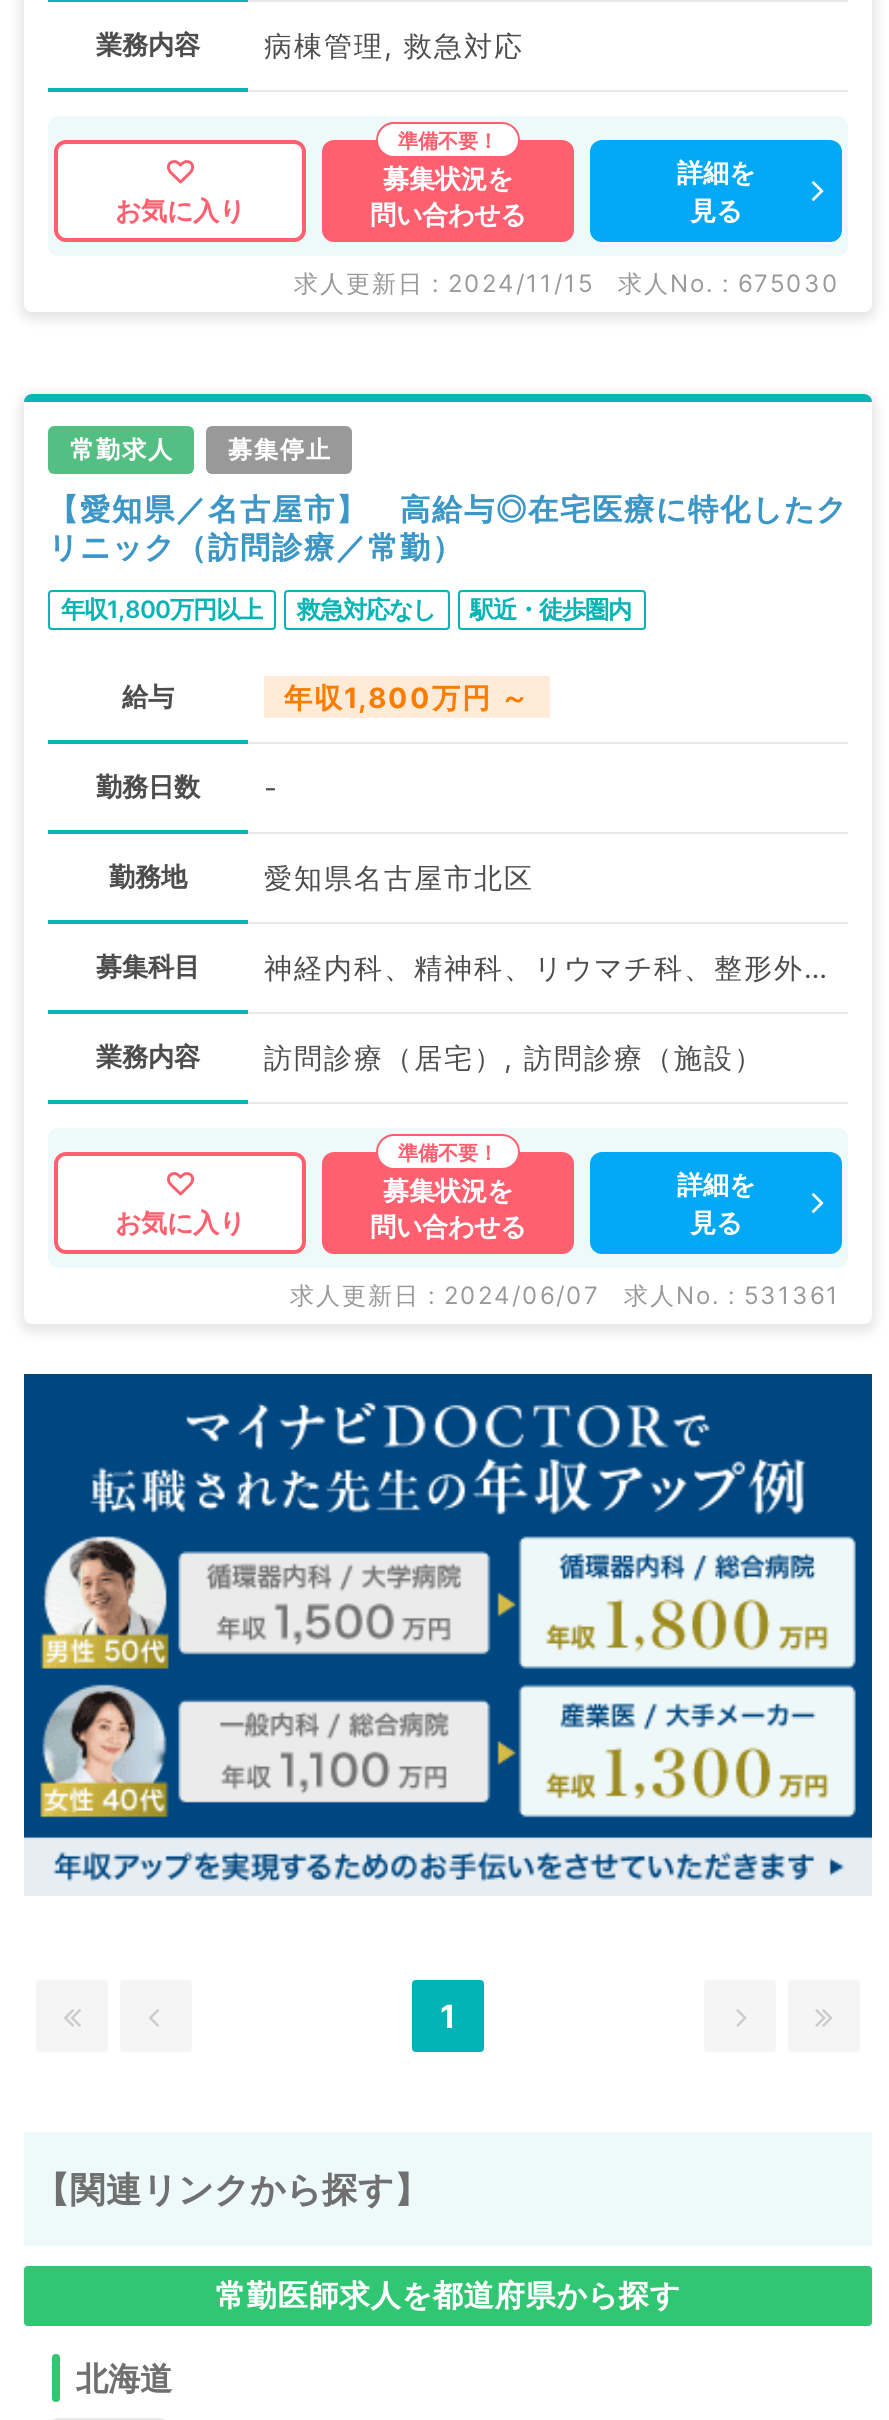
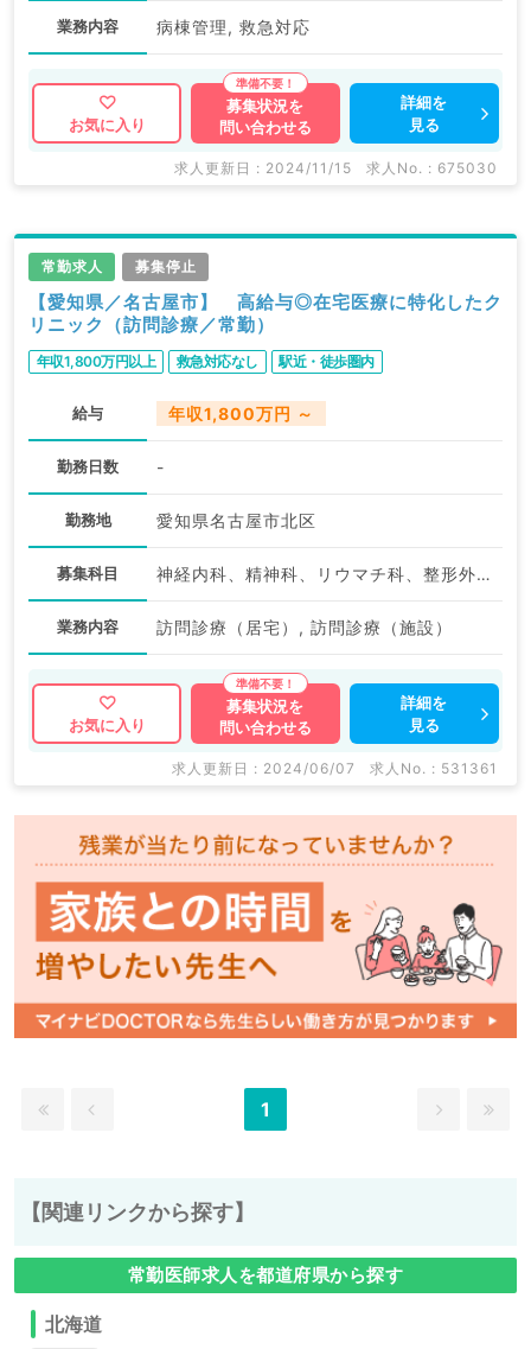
- [image]
+ [image]
